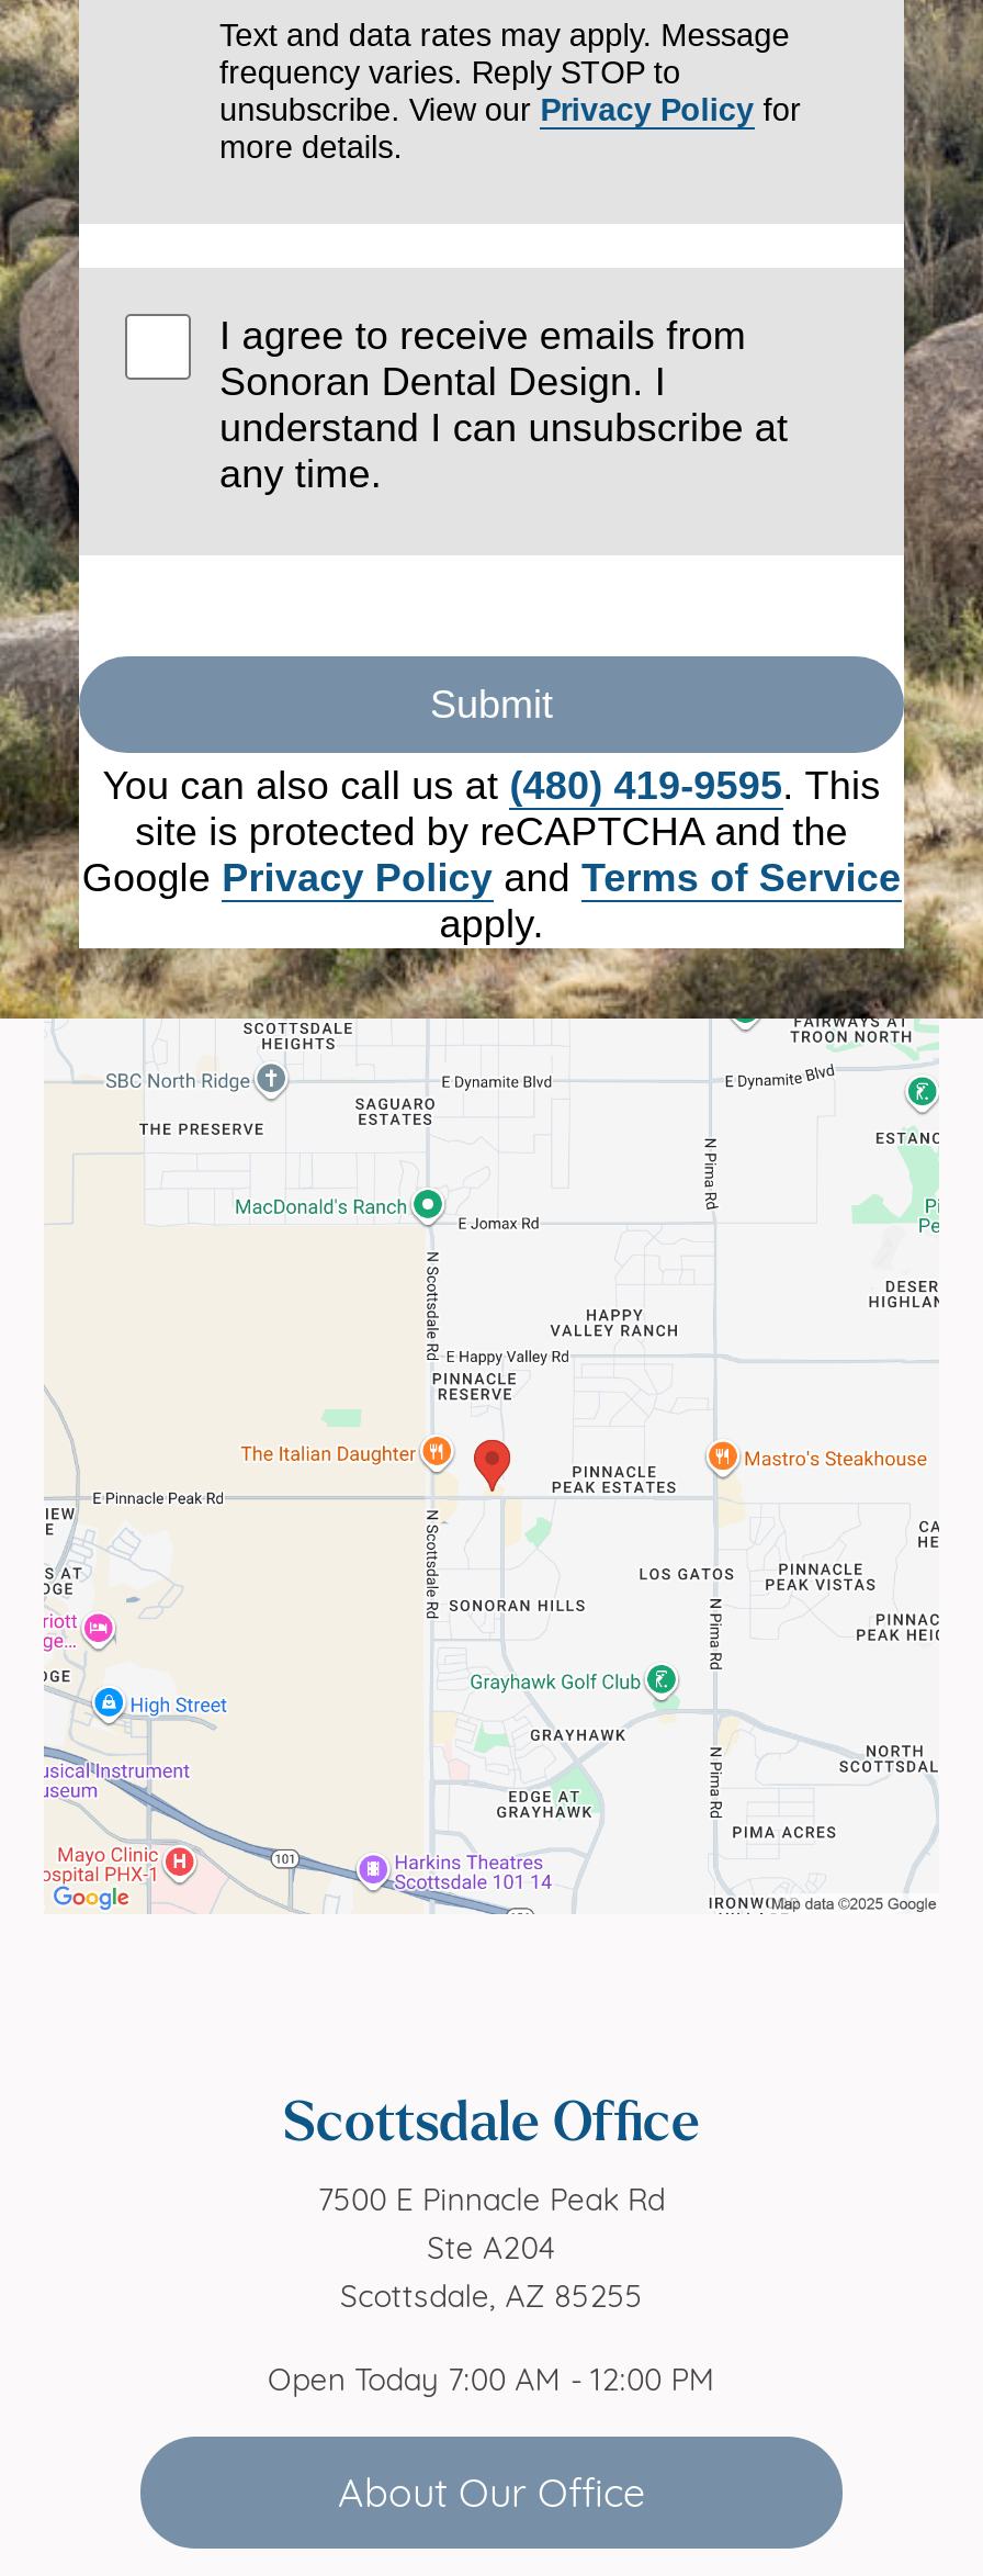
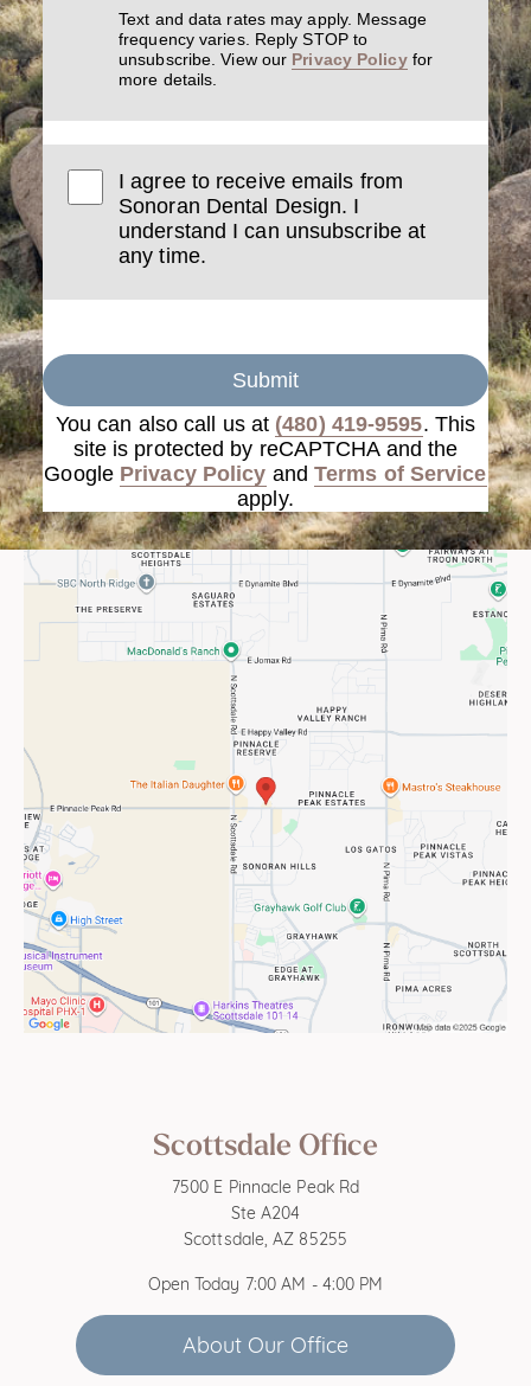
- Open Today 7:00 AM - 12:00 PM
+ Open Today 7:00 AM - 4:00 PM
